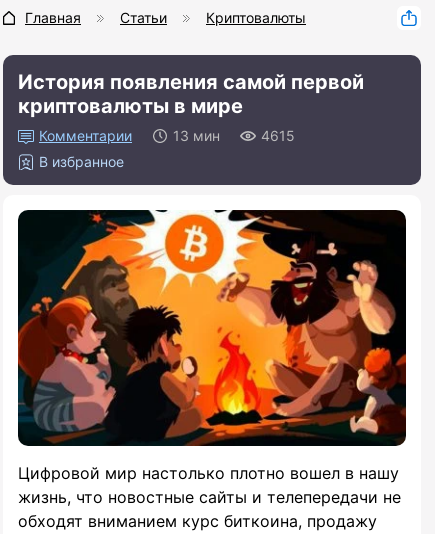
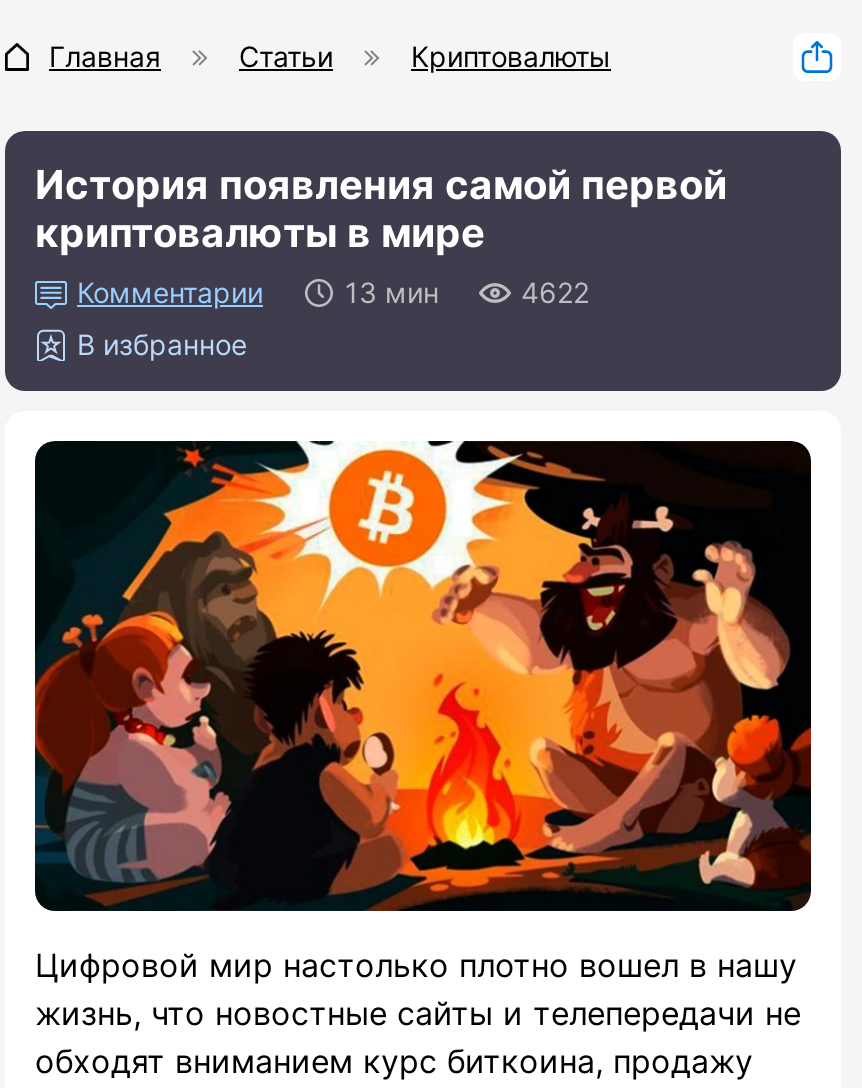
- 4615
+ 4622
